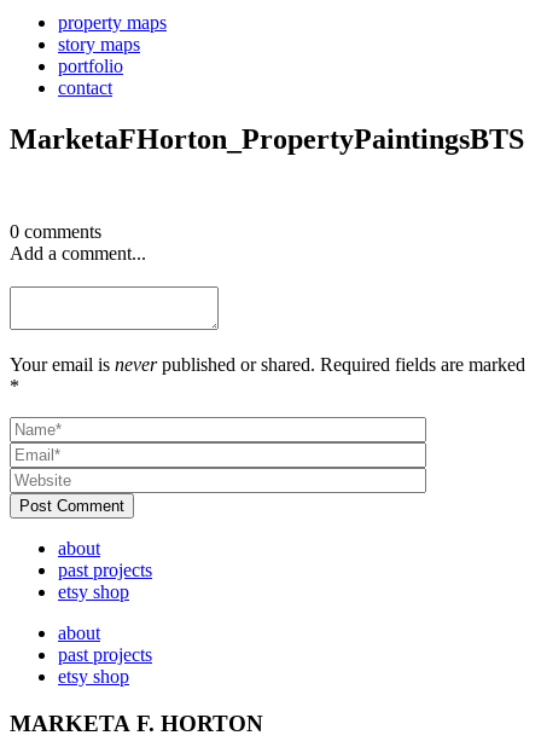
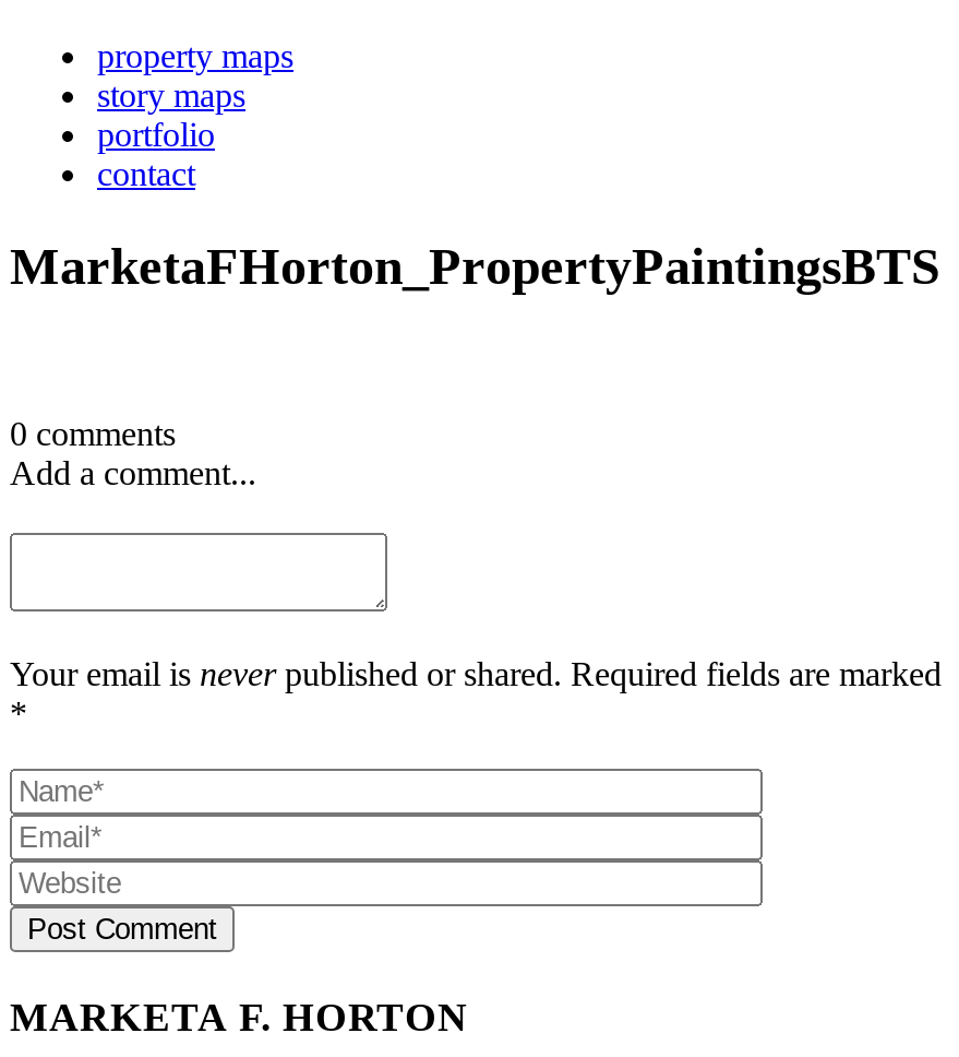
- about
- past projects
- etsy shop
- about
- past projects
- etsy shop
